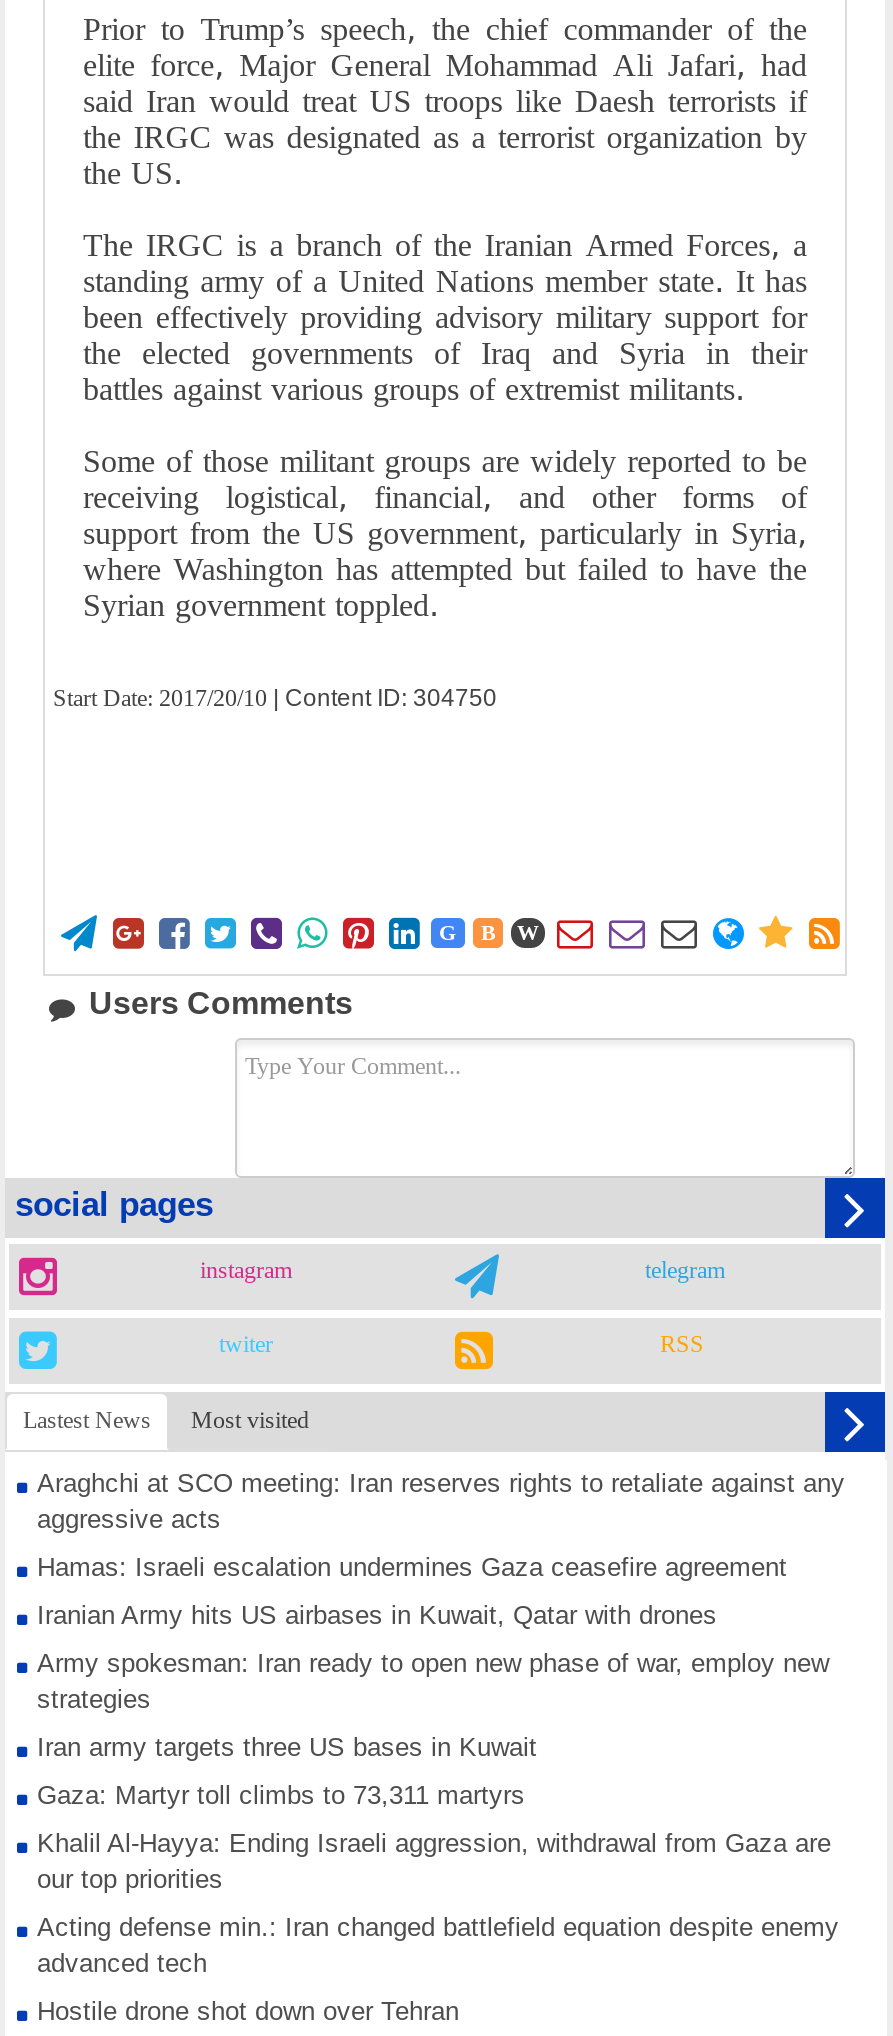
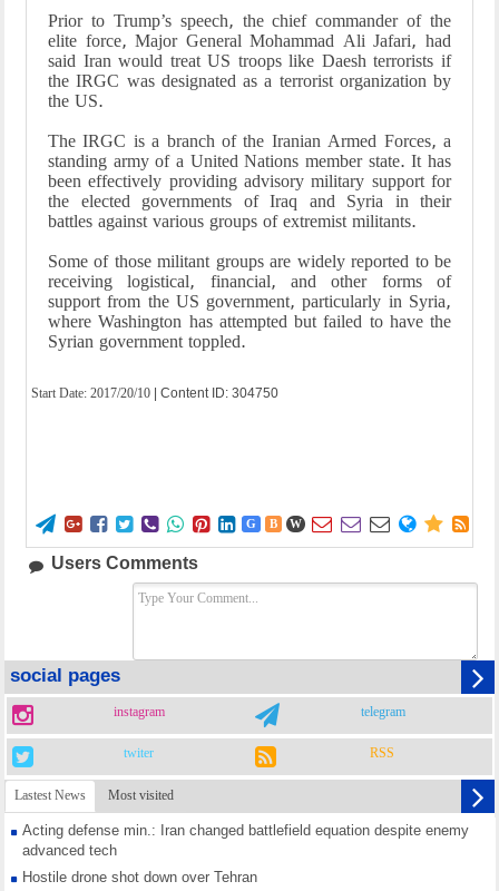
- Araghchi at SCO meeting: Iran reserves rights to retaliate against any
- aggressive acts
- Hamas: Israeli escalation undermines Gaza ceasefire agreement
- Iranian Army hits US airbases in Kuwait, Qatar with drones
- Army spokesman: Iran ready to open new phase of war, employ new
- strategies
- Iran army targets three US bases in Kuwait
- Gaza: Martyr toll climbs to 73,311 martyrs
- Khalil Al-Hayya: Ending Israeli aggression, withdrawal from Gaza are
- our top priorities
